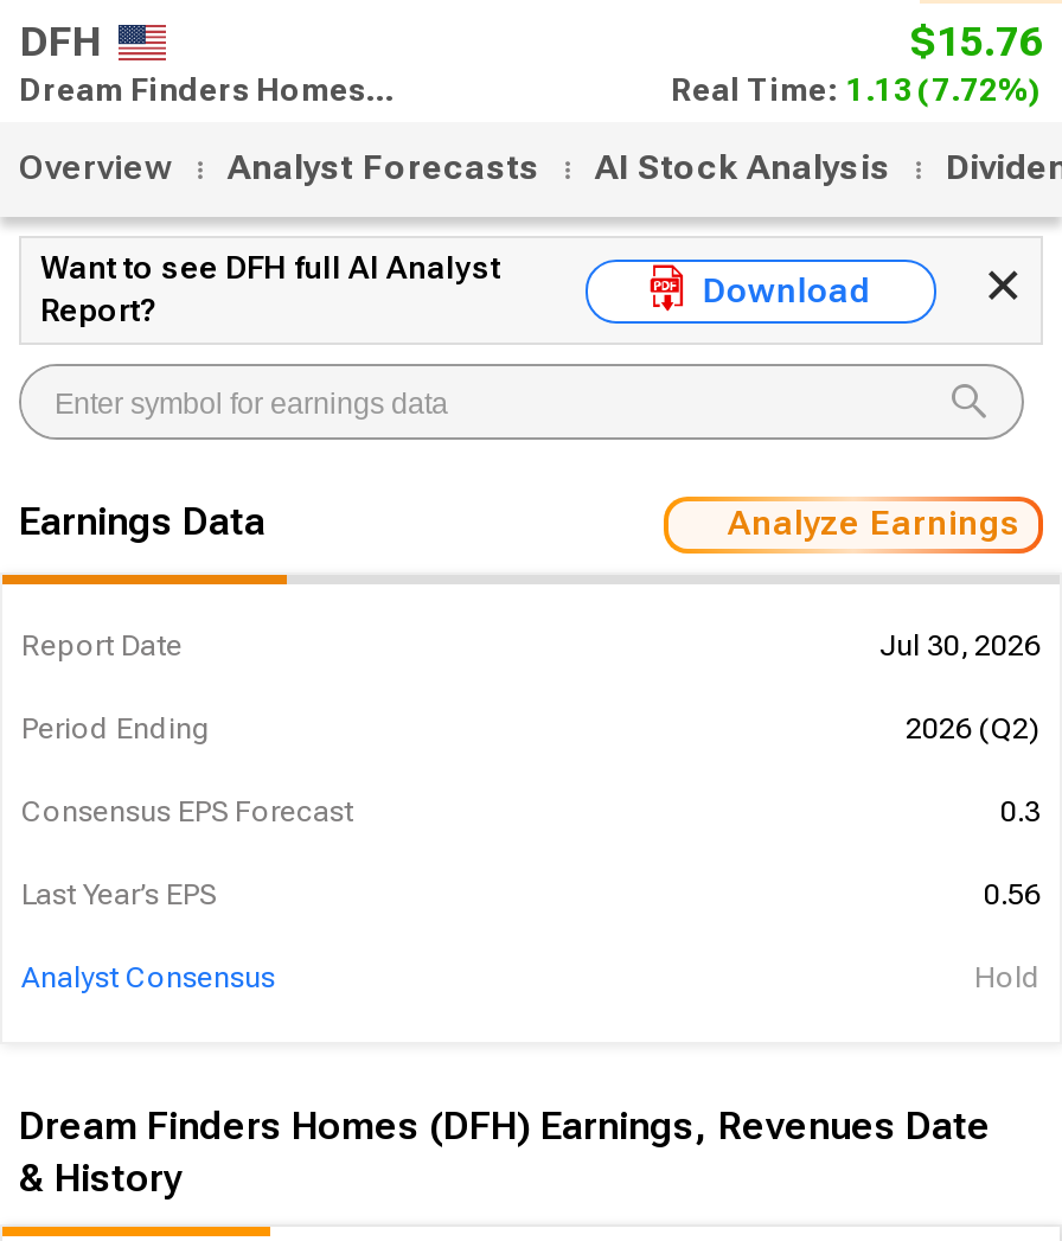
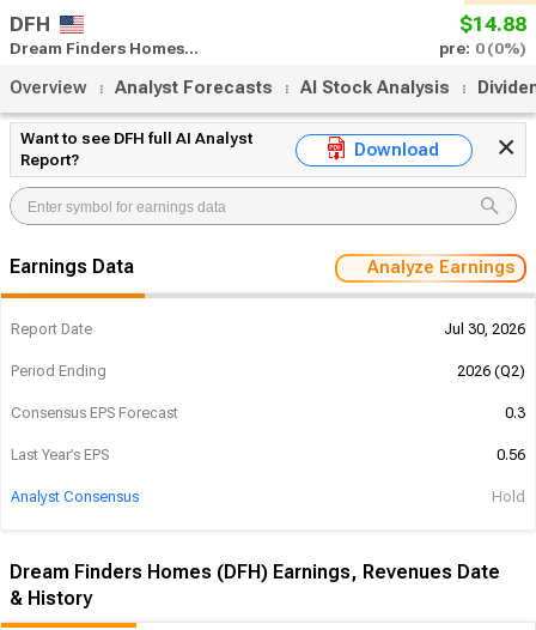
- $15.76
- Real Time: 1.13 (7.72%)
+ $14.88
+ pre: 0 (0%)
